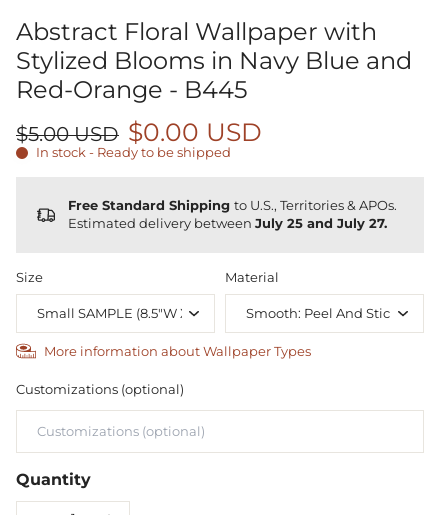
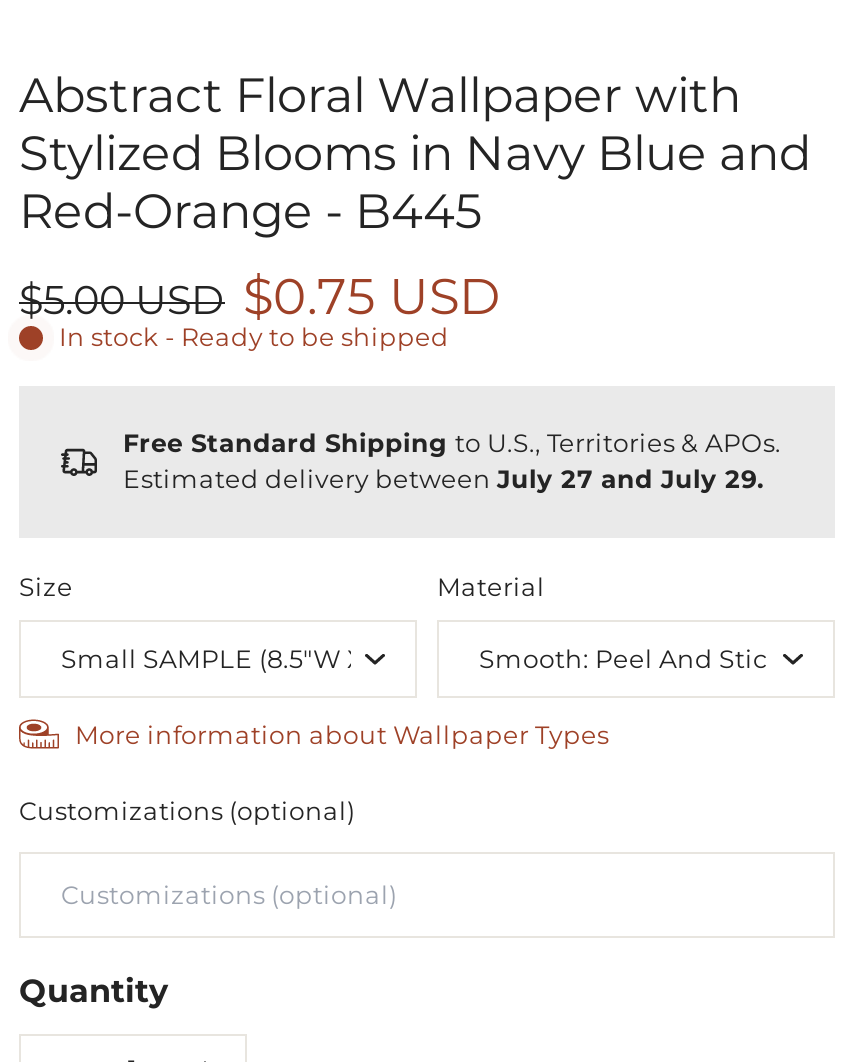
- $5.00 USD $0.00 USD
+ $5.00 USD $0.75 USD

- Estimated delivery between July 25 and July 27.
+ Estimated delivery between July 27 and July 29.
